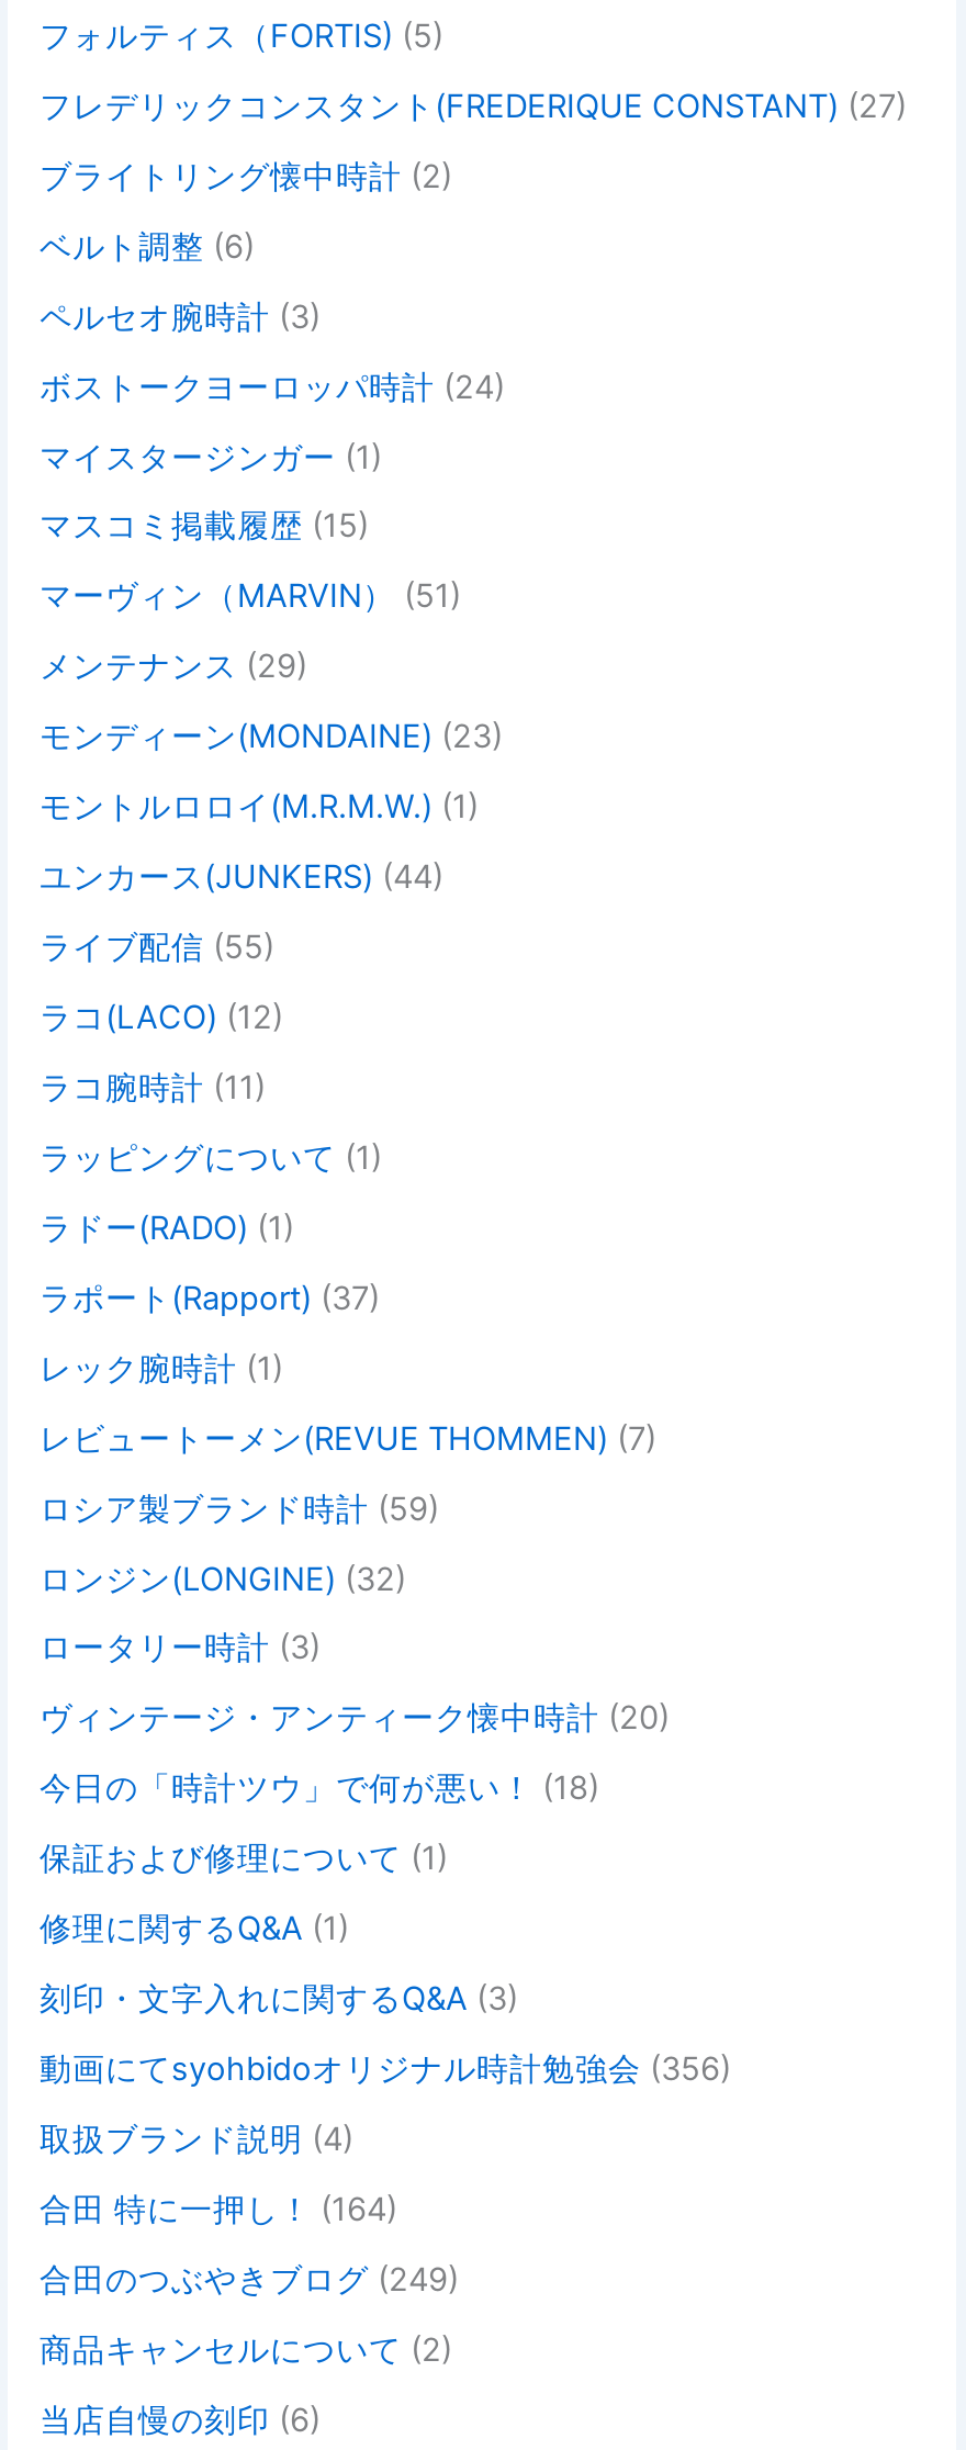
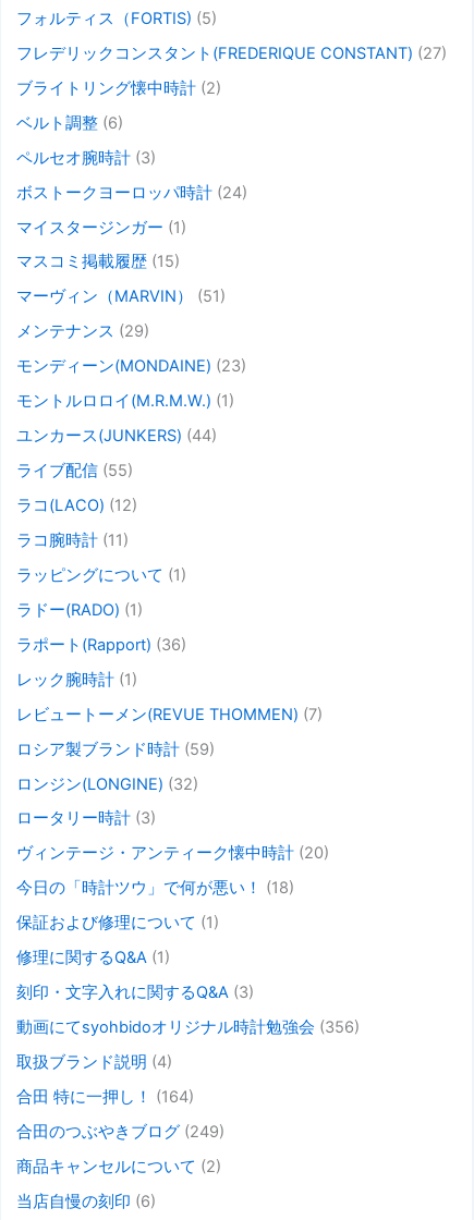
- ラポート(Rapport) (37)
+ ラポート(Rapport) (36)
